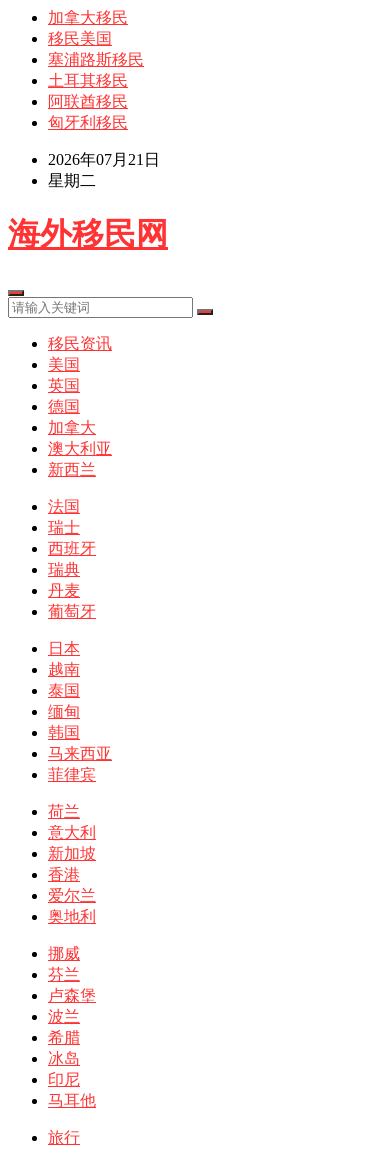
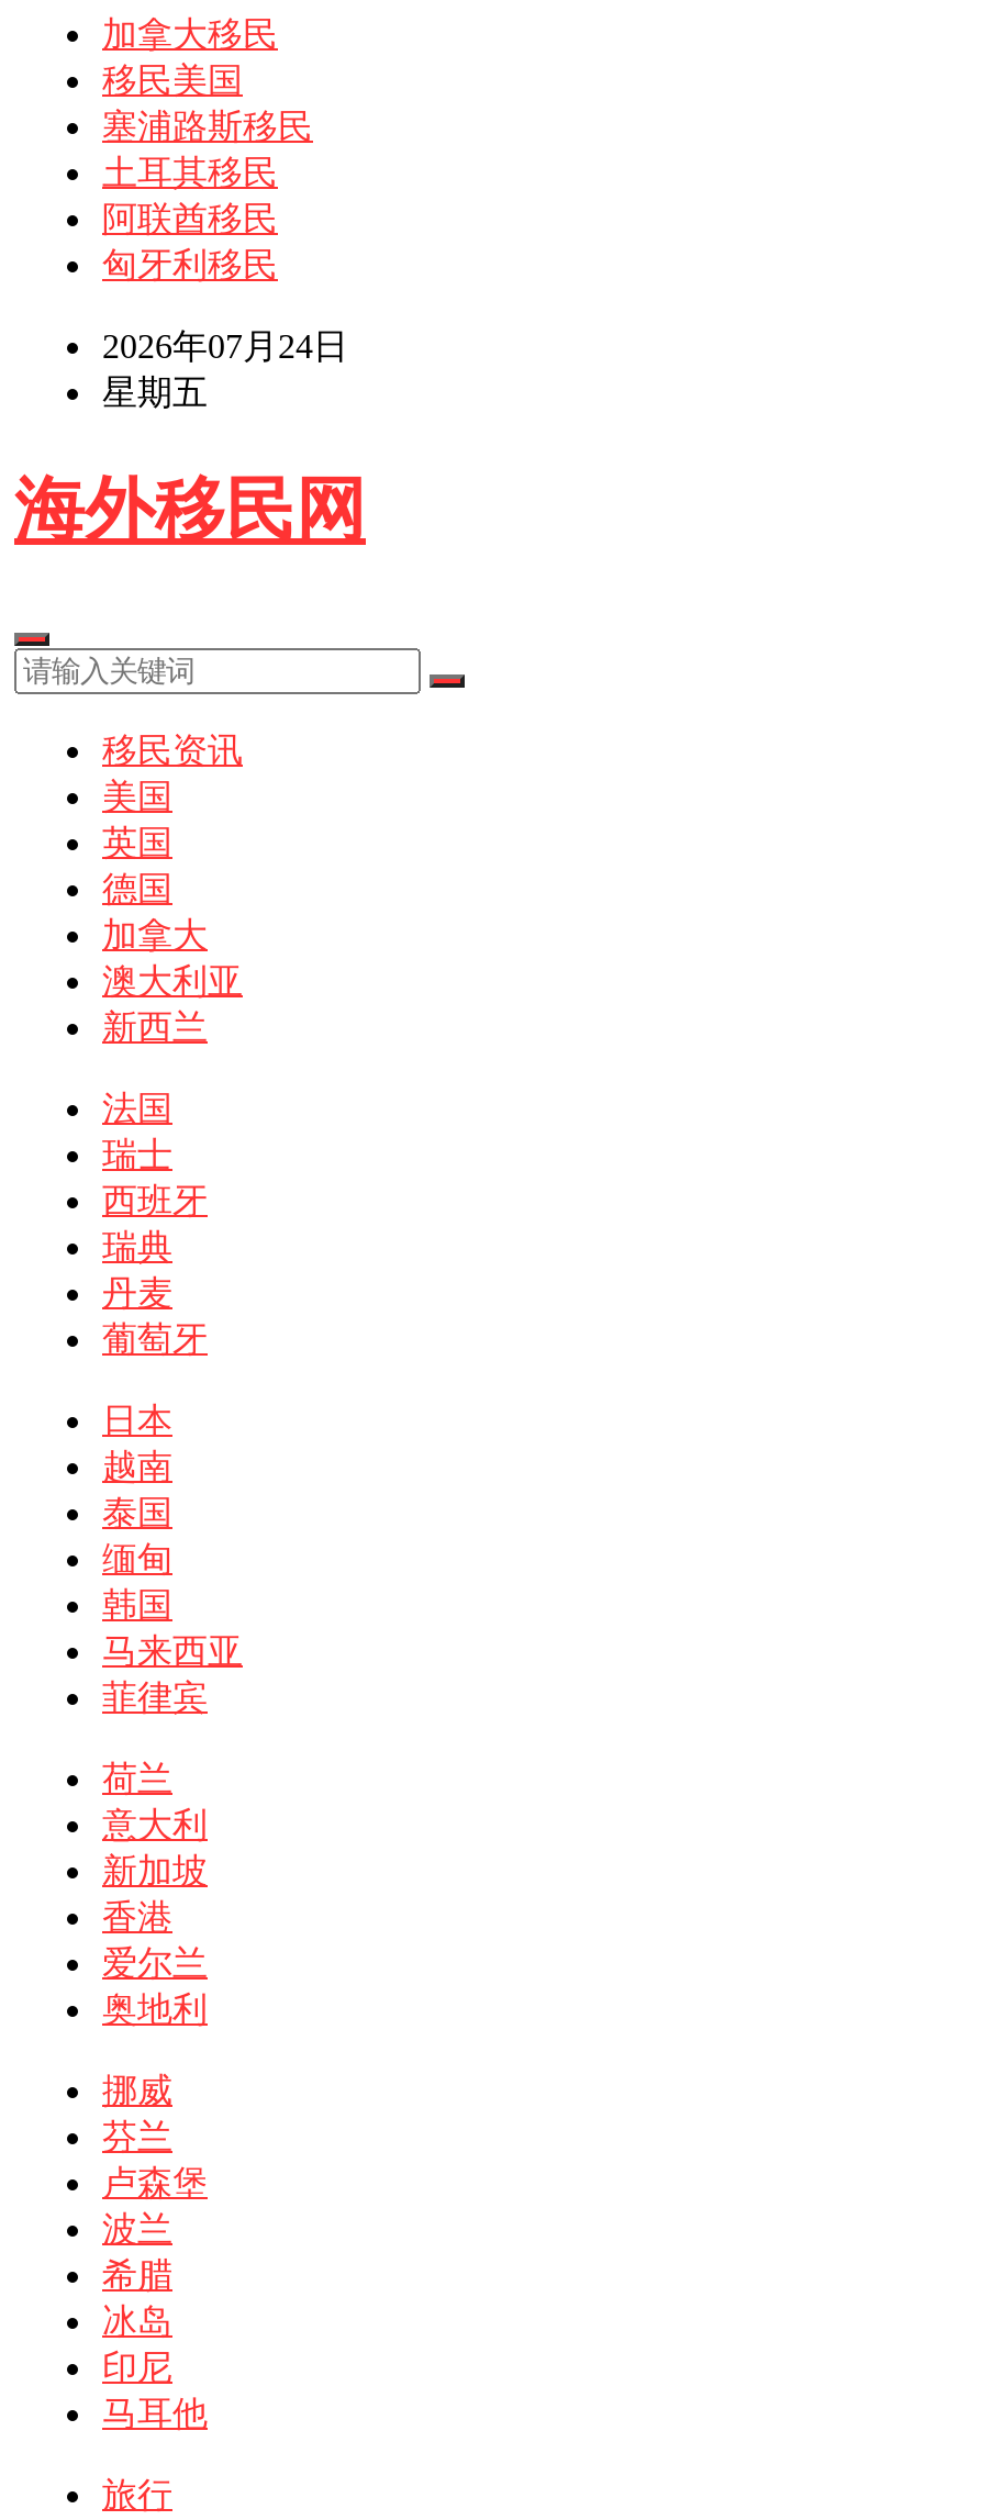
- 2026年07月21日
+ 2026年07月24日

- 星期二
+ 星期五
